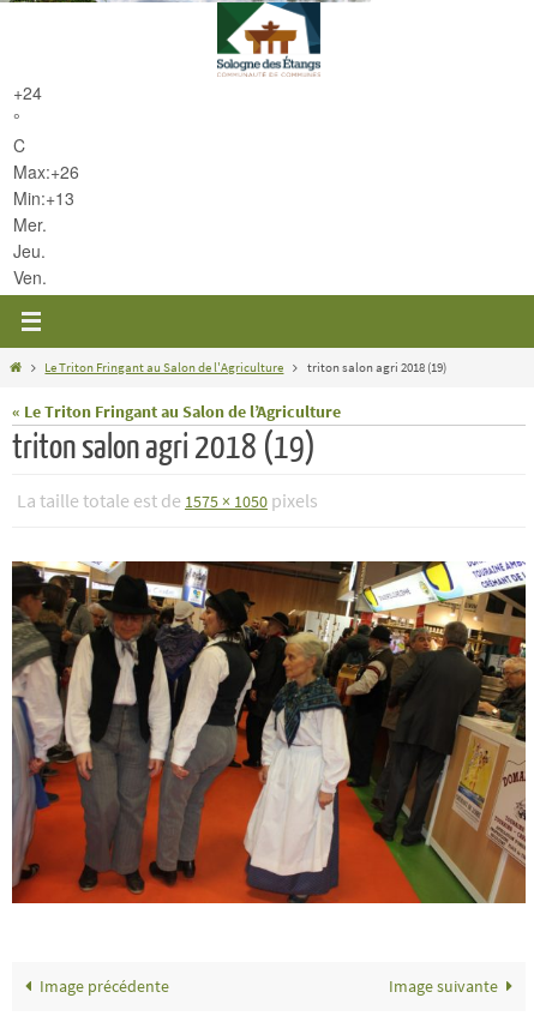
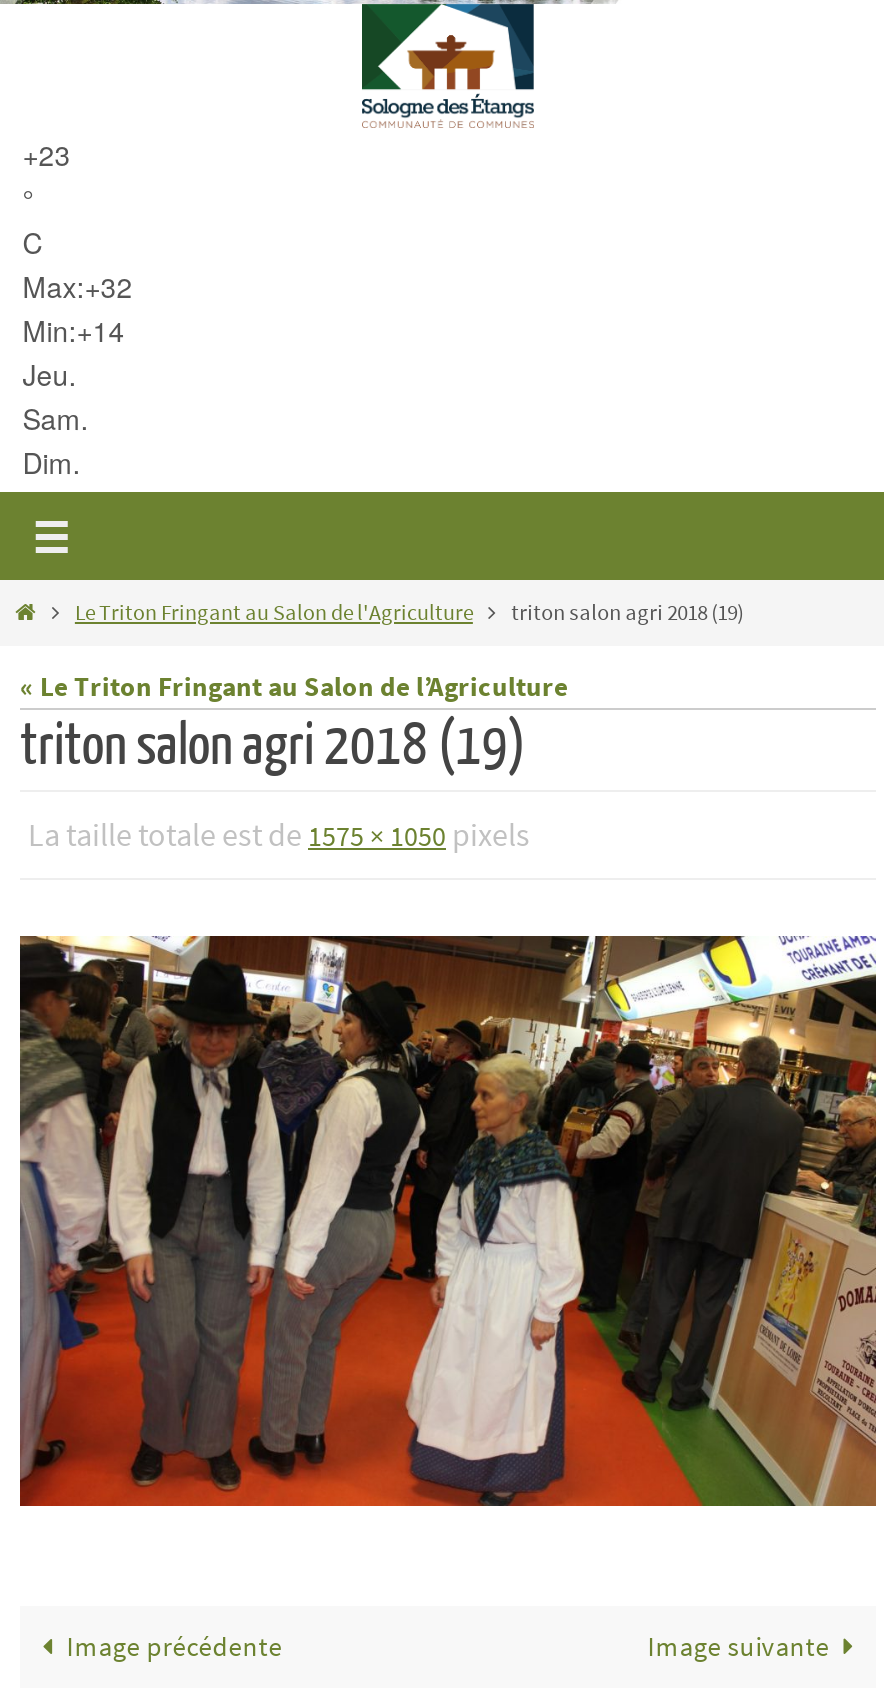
- +24
+ +23

- Max:+26
- Min:+13
- Mer.
+ Max:+32
+ Min:+14

moved up: Jeu.

- Ven.
+ Sam.
+ Dim.
